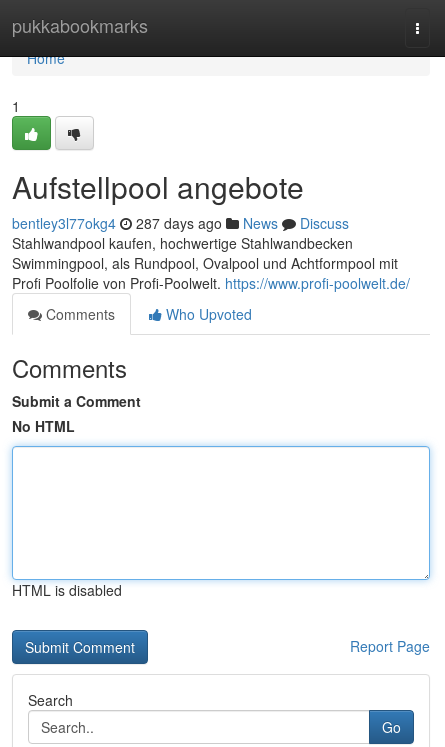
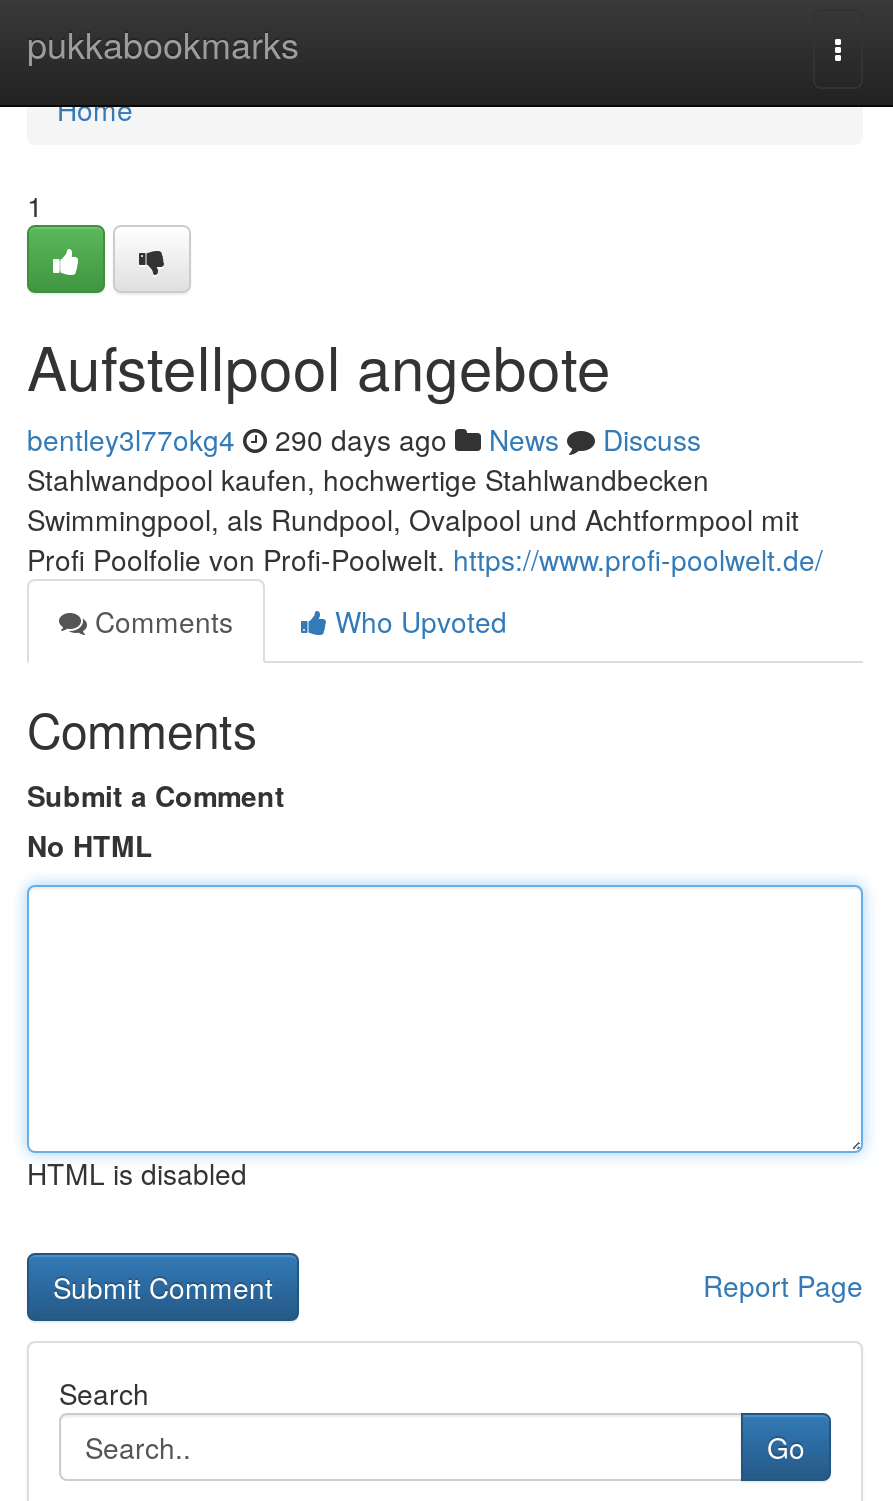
- bentley3l77okg4 287 days ago News Discuss
+ bentley3l77okg4 290 days ago News Discuss
